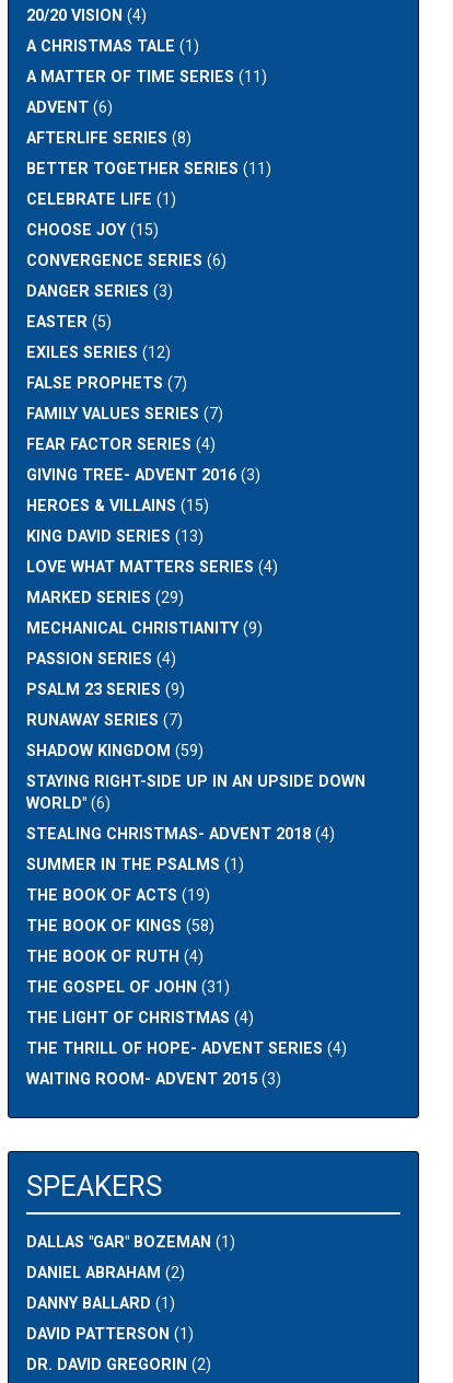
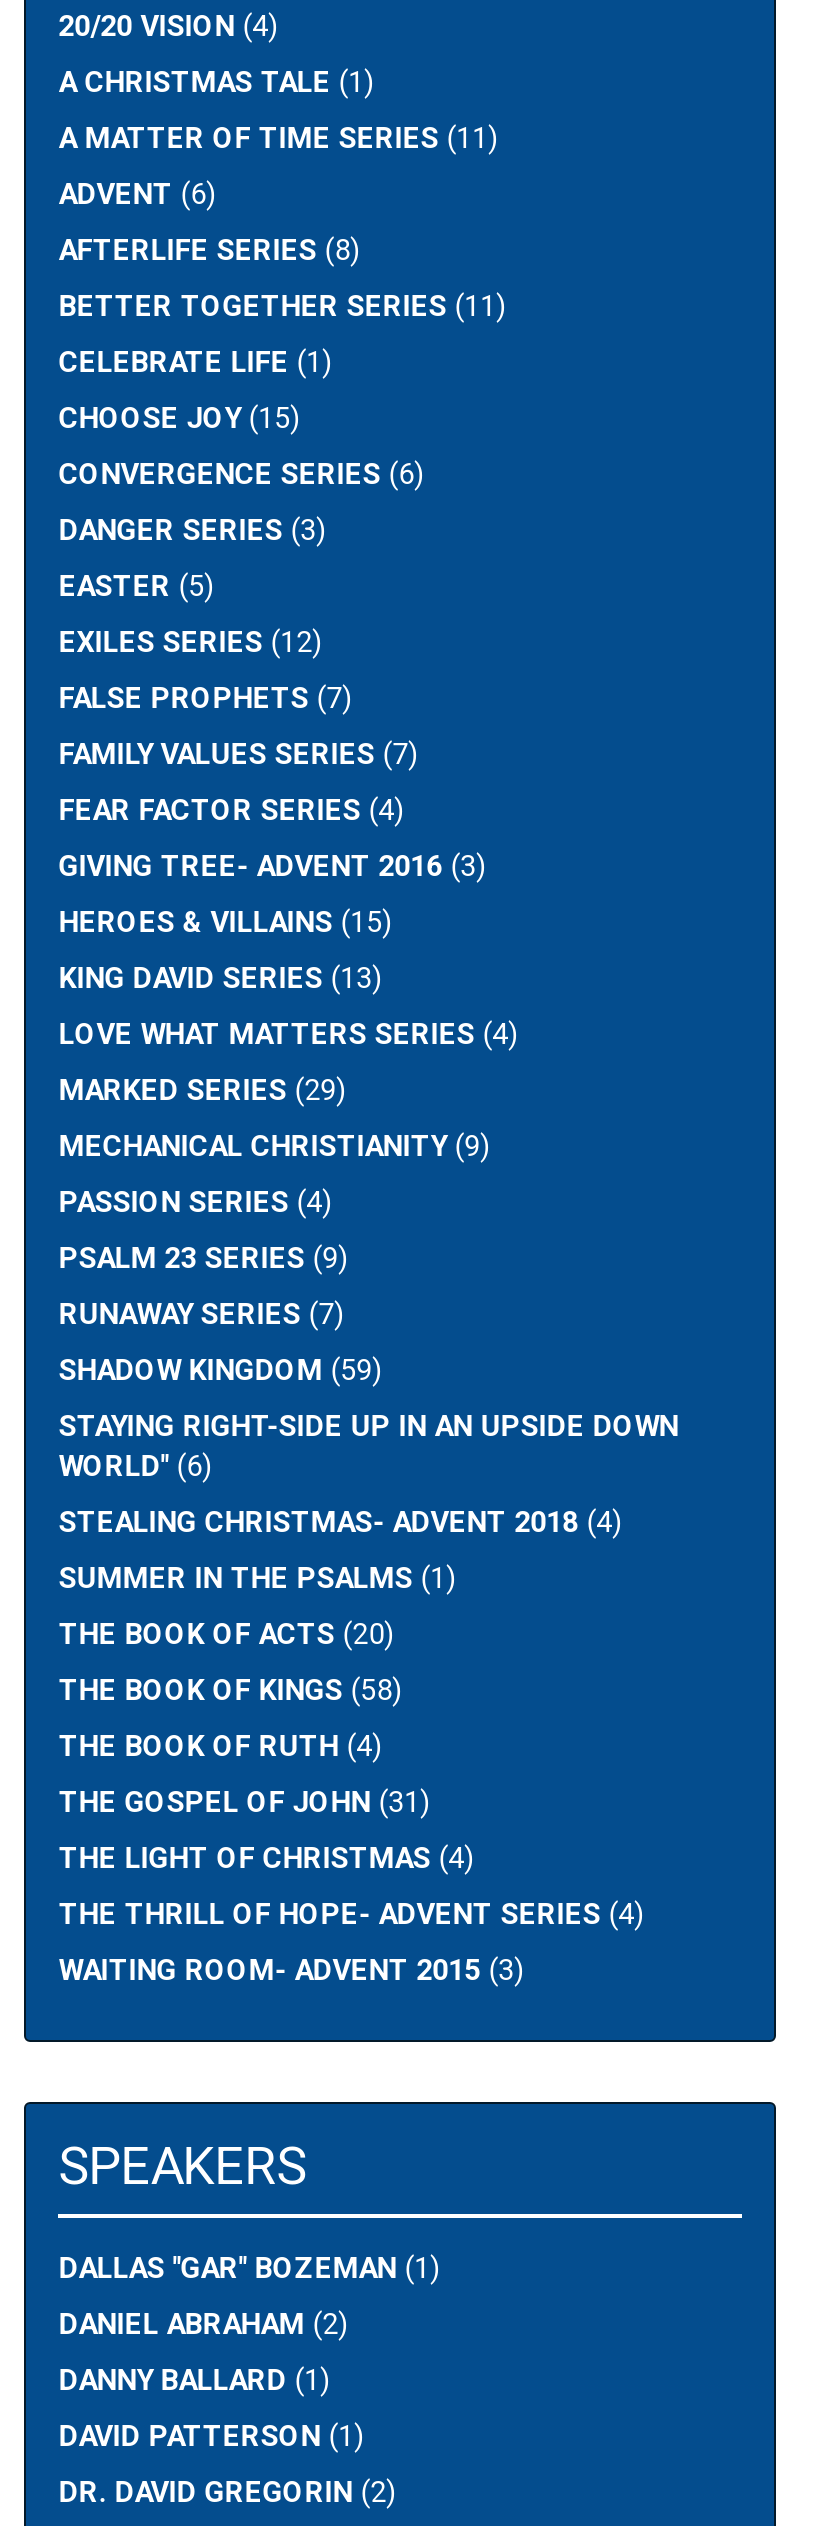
- THE BOOK OF ACTS (19)
+ THE BOOK OF ACTS (20)
